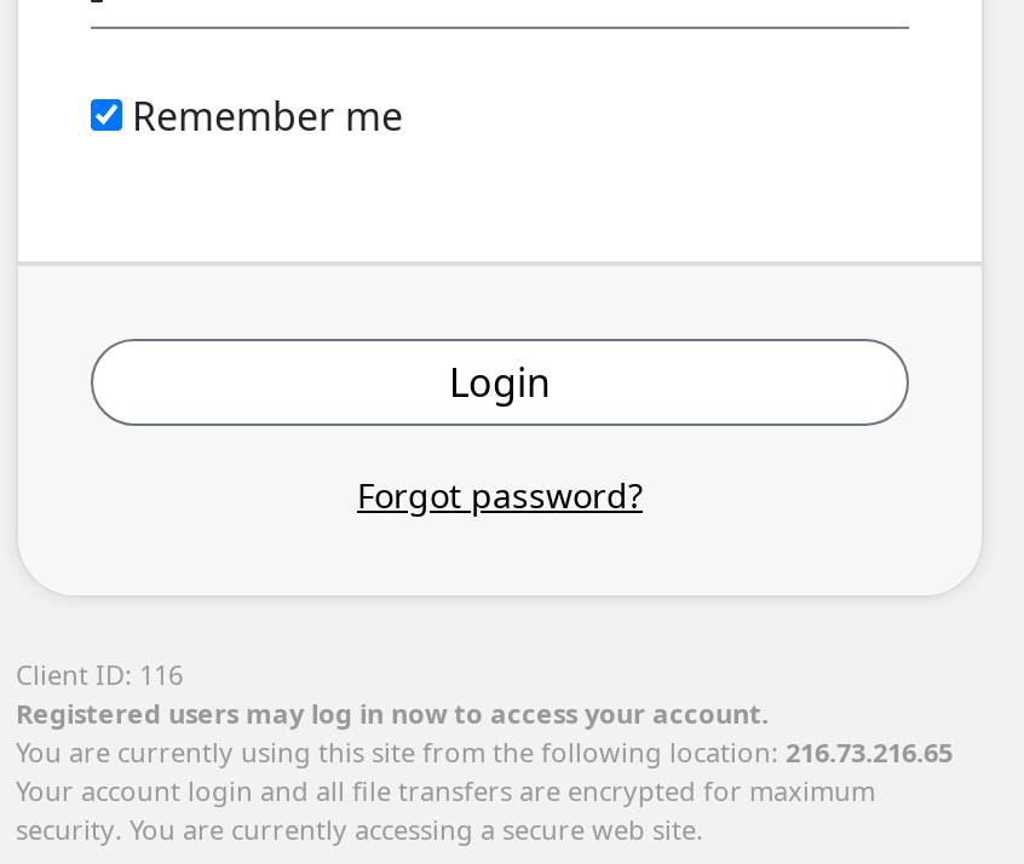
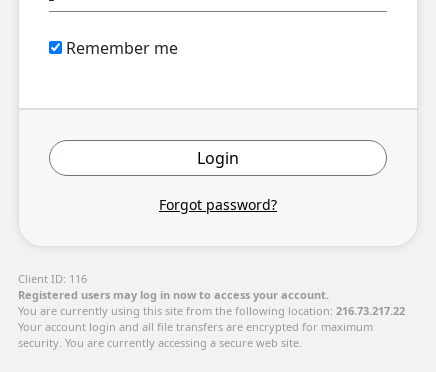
- You are currently using this site from the following location: 216.73.216.65
+ You are currently using this site from the following location: 216.73.217.22
